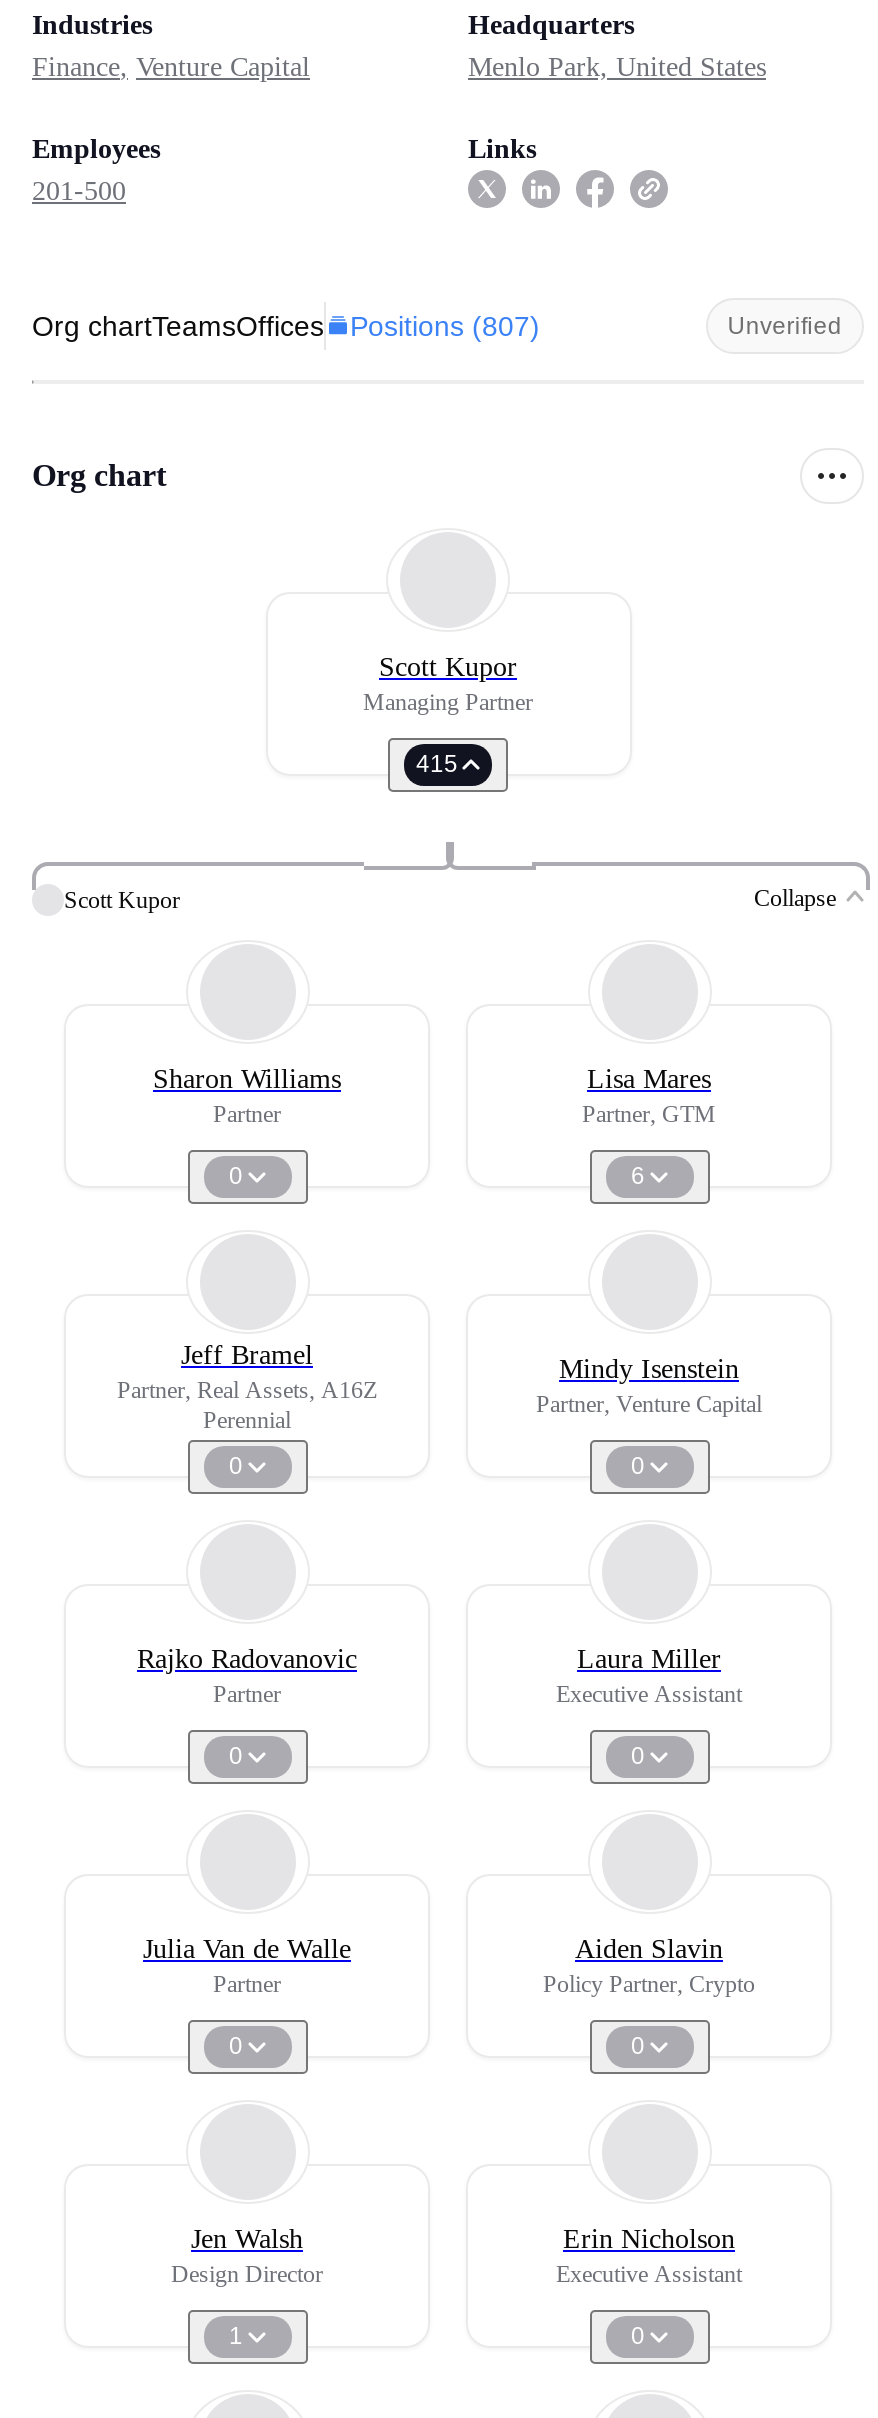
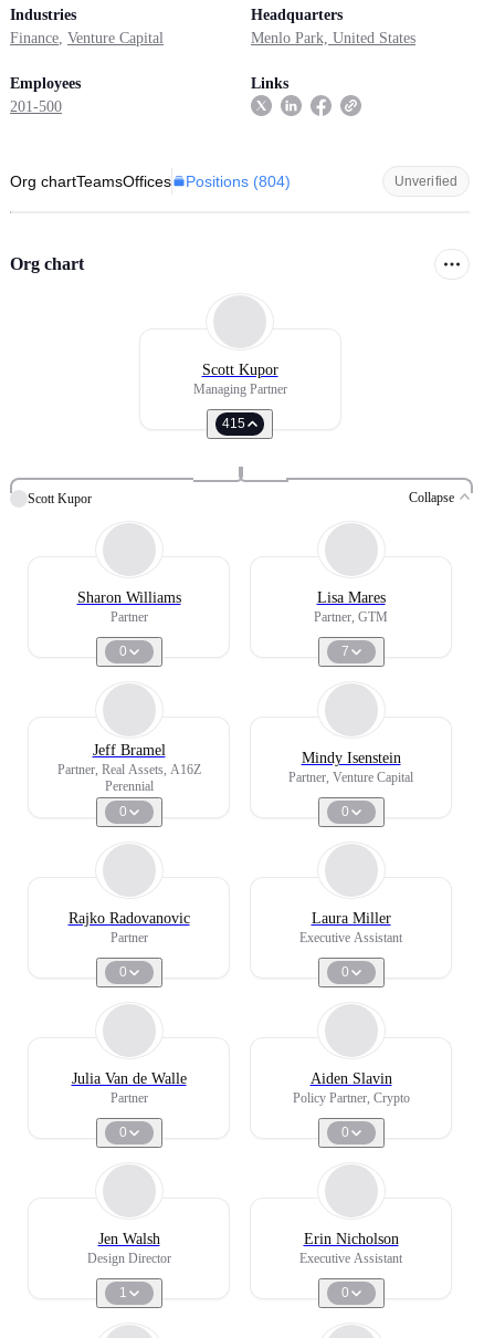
- Org chartTeamsOffices Positions (807)
+ Org chartTeamsOffices Positions (804)

- 6
+ 7
